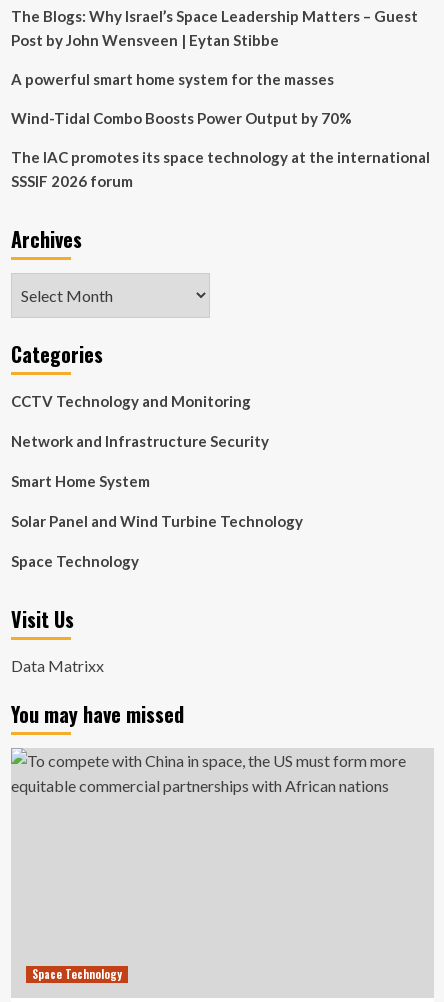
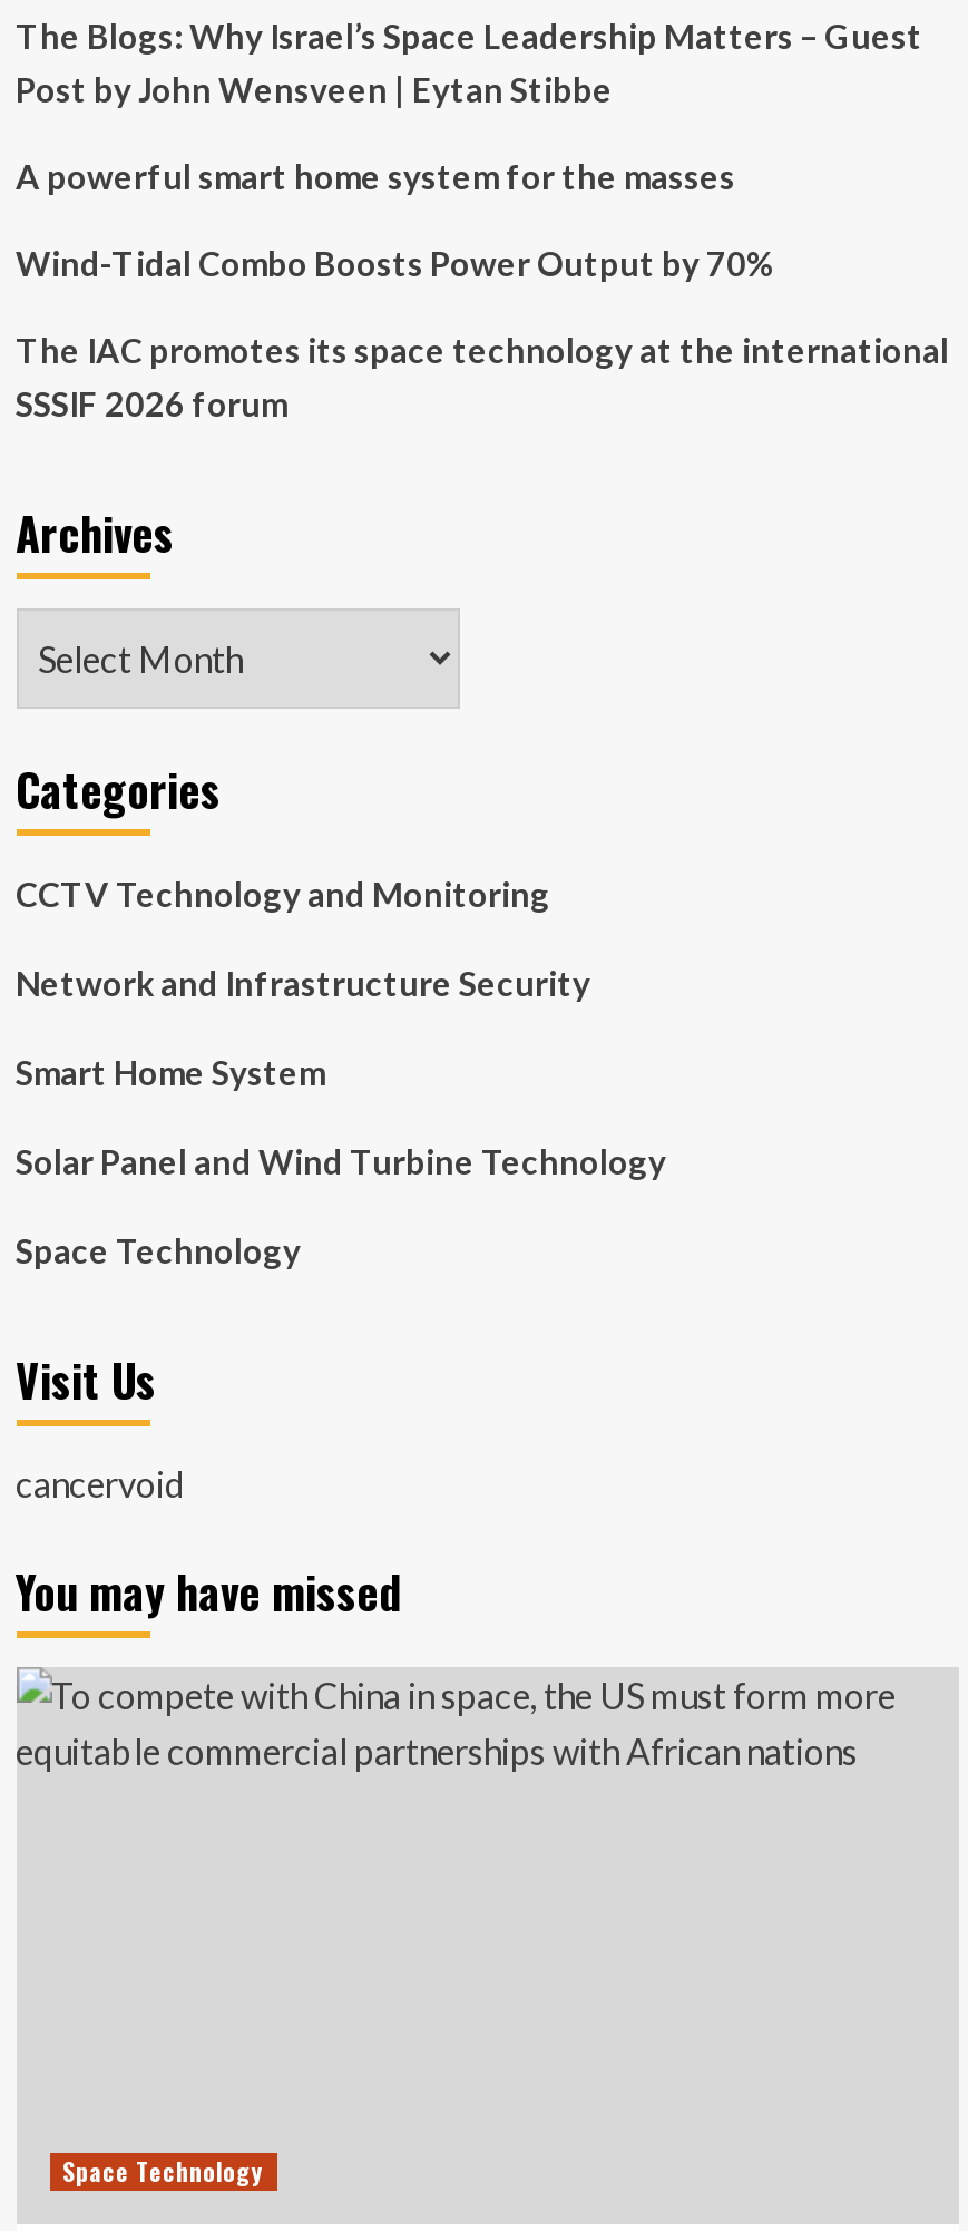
- Data Matrixx
+ cancervoid
